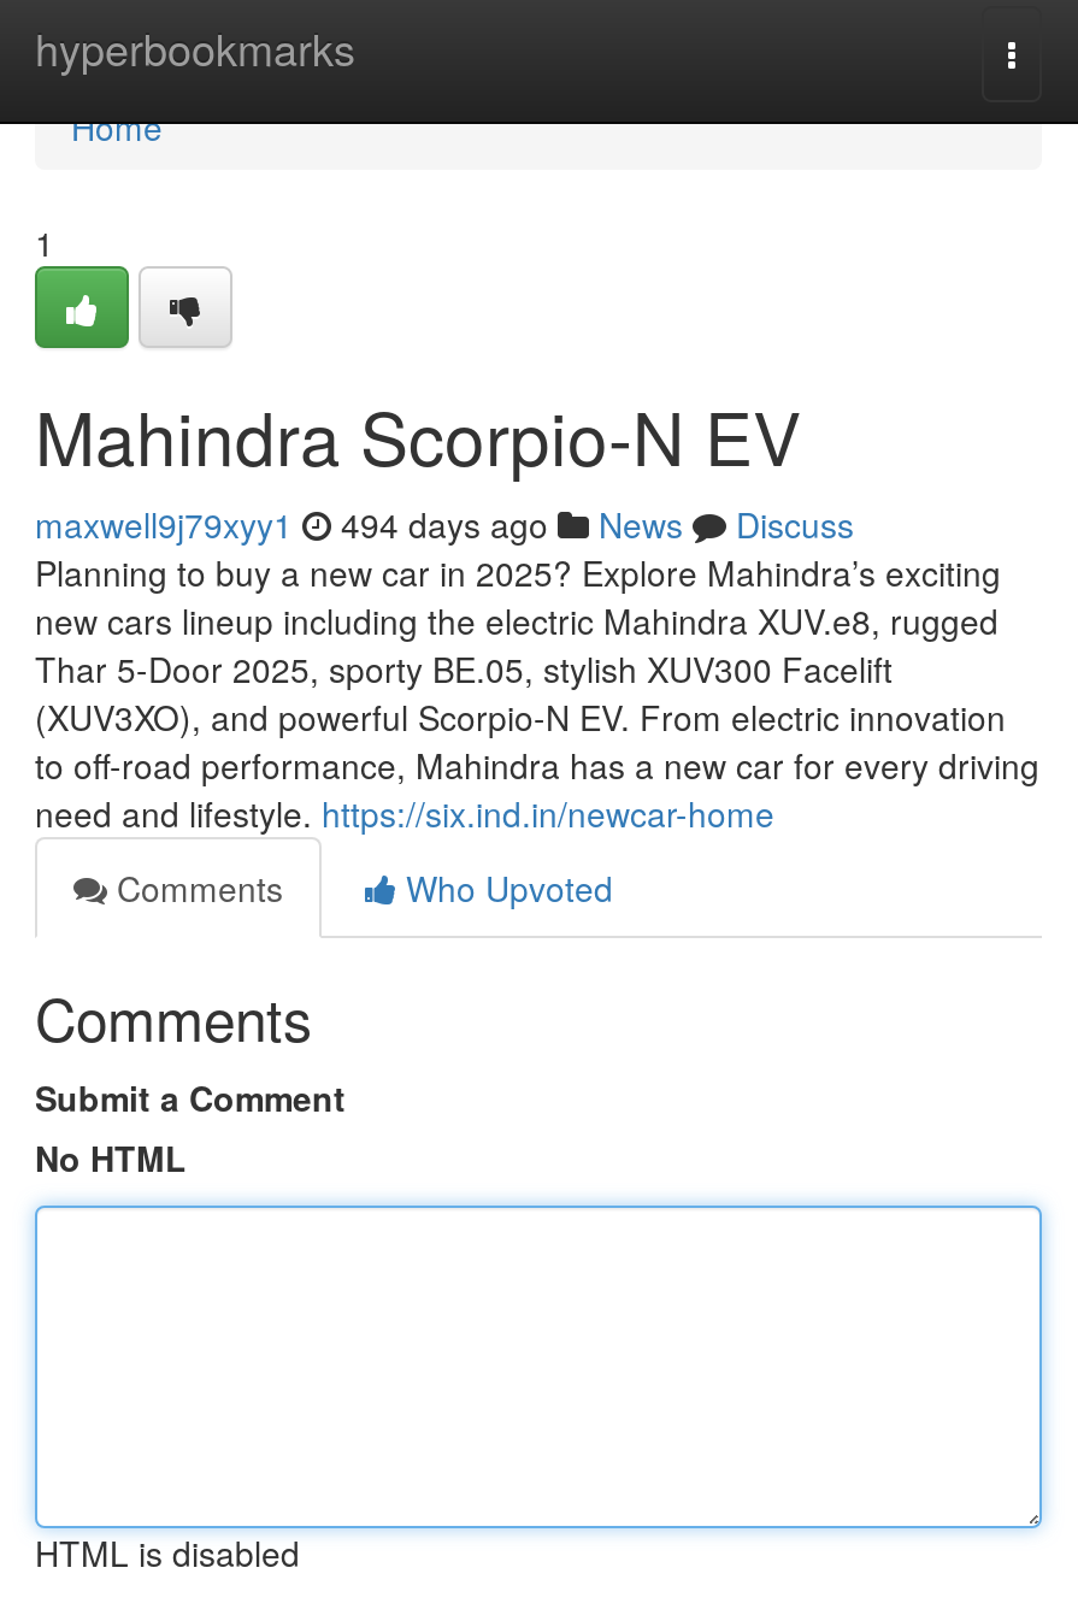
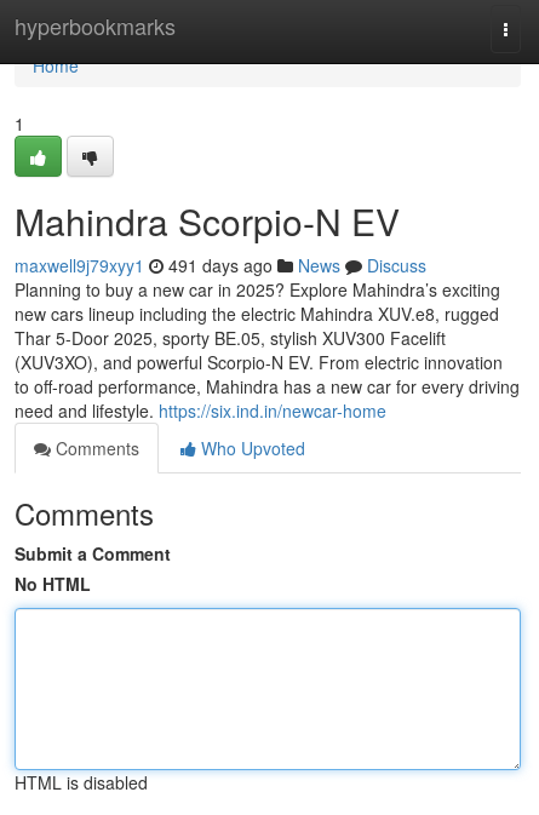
- maxwell9j79xyy1 494 days ago News Discuss
+ maxwell9j79xyy1 491 days ago News Discuss
